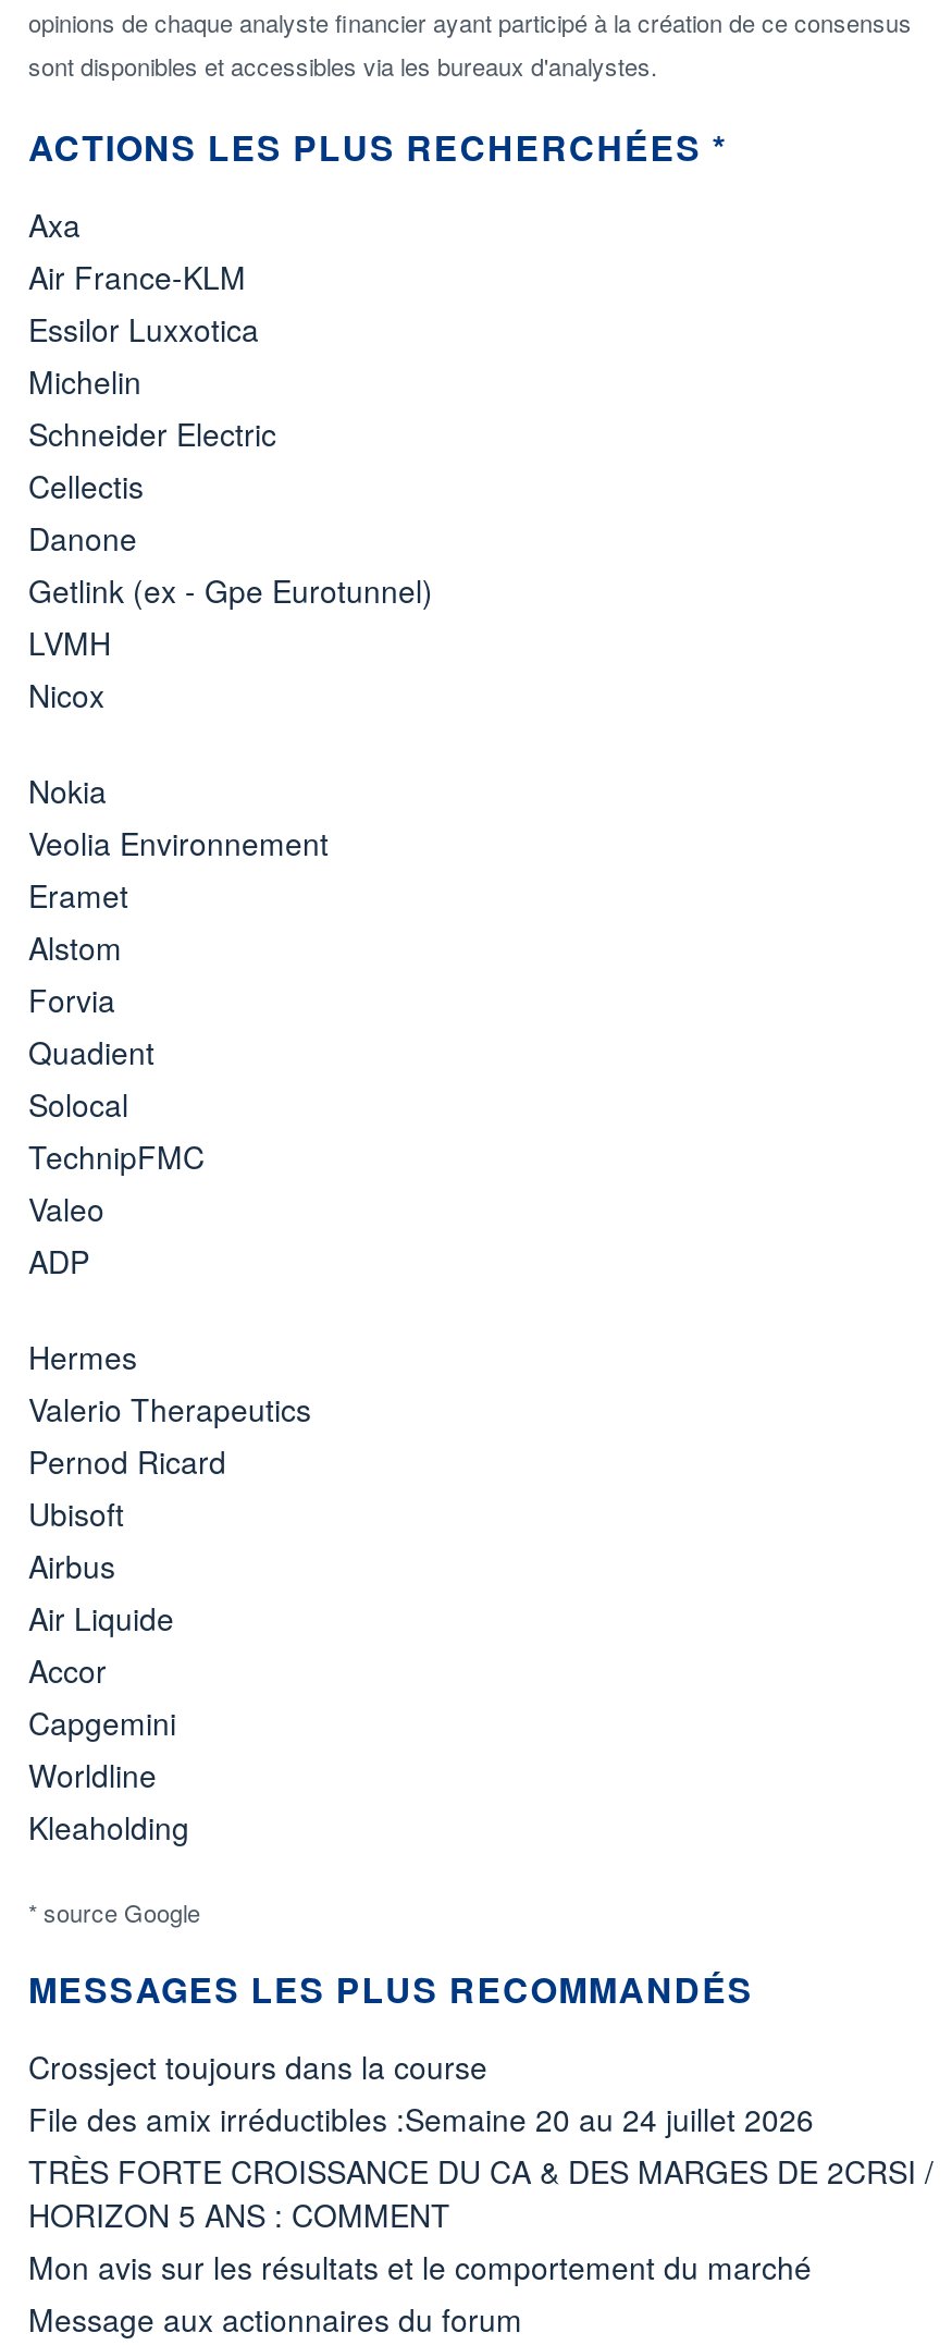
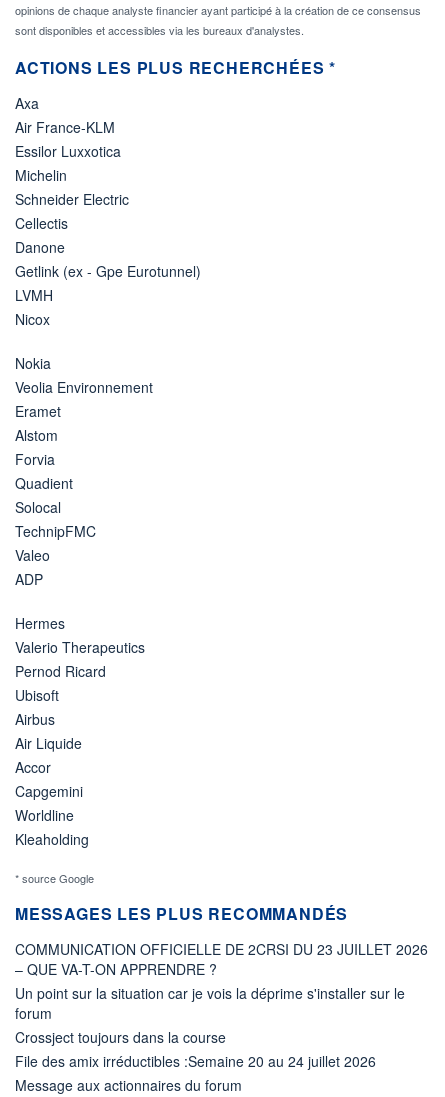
+ COMMUNICATION OFFICIELLE DE 2CRSI DU 23 JUILLET 2026
+ – QUE VA-T-ON APPRENDRE ?
+ Un point sur la situation car je vois la déprime s'installer sur le
+ forum

moved down: Crossject toujours dans la course | File des amix irréductibles :Semaine 20 au 24 juillet 2026

- TRÈS FORTE CROISSANCE DU CA & DES MARGES DE 2CRSI /
- HORIZON 5 ANS : COMMENT
- Mon avis sur les résultats et le comportement du marché
